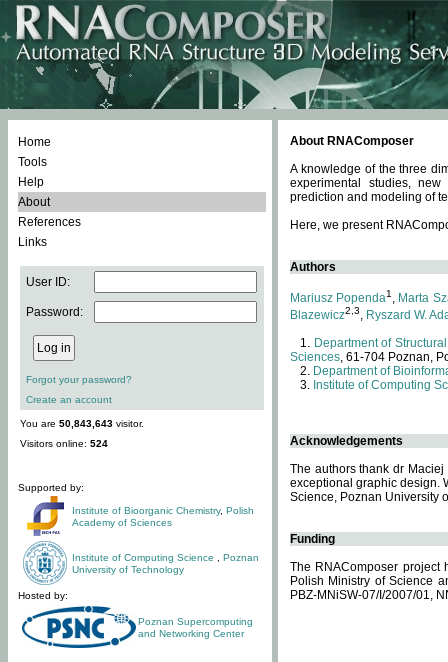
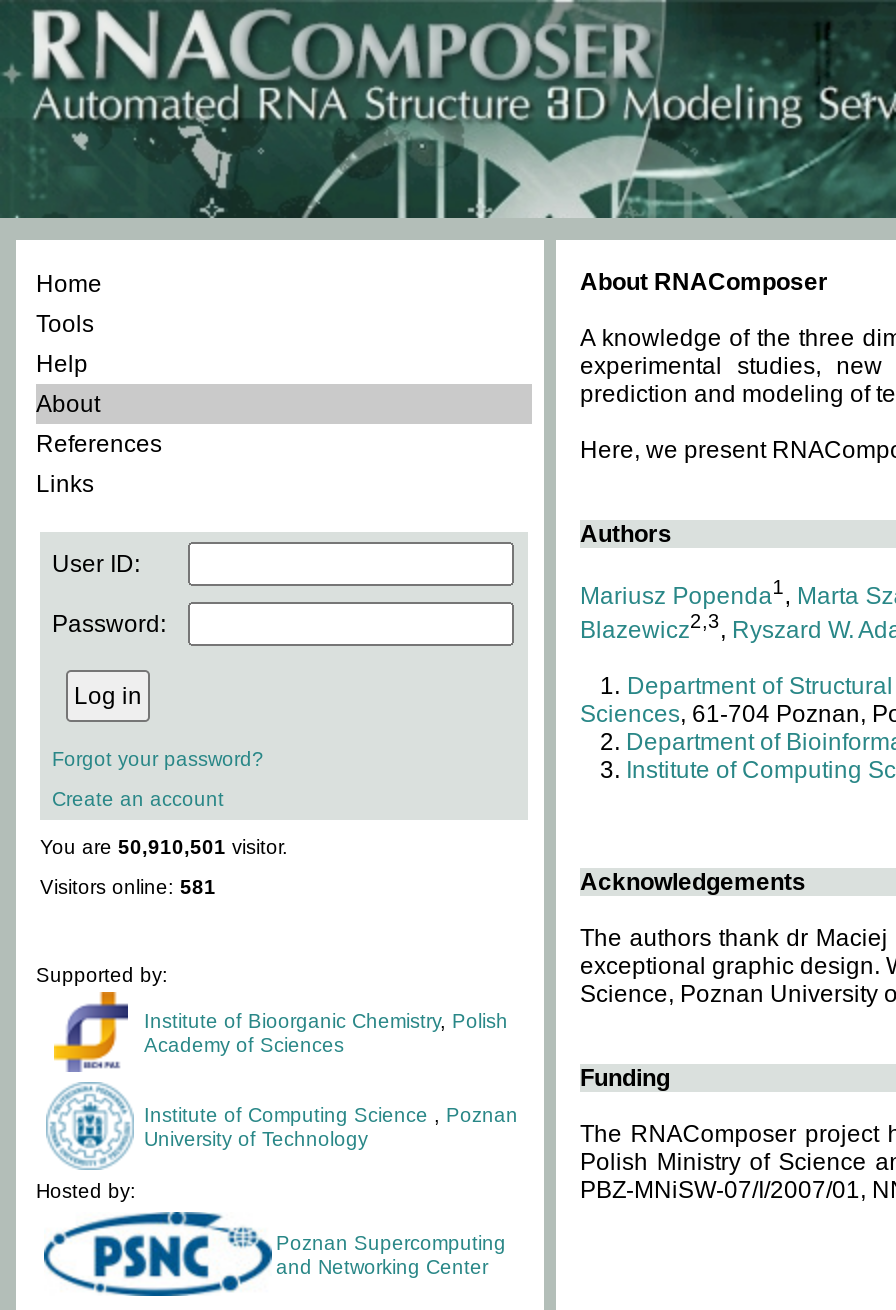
- You are 50,843,643 visitor.
+ You are 50,910,501 visitor.

- Visitors online: 524
+ Visitors online: 581
